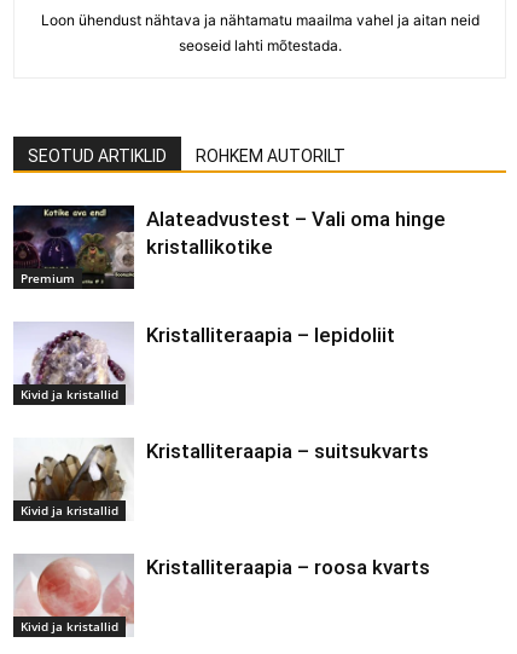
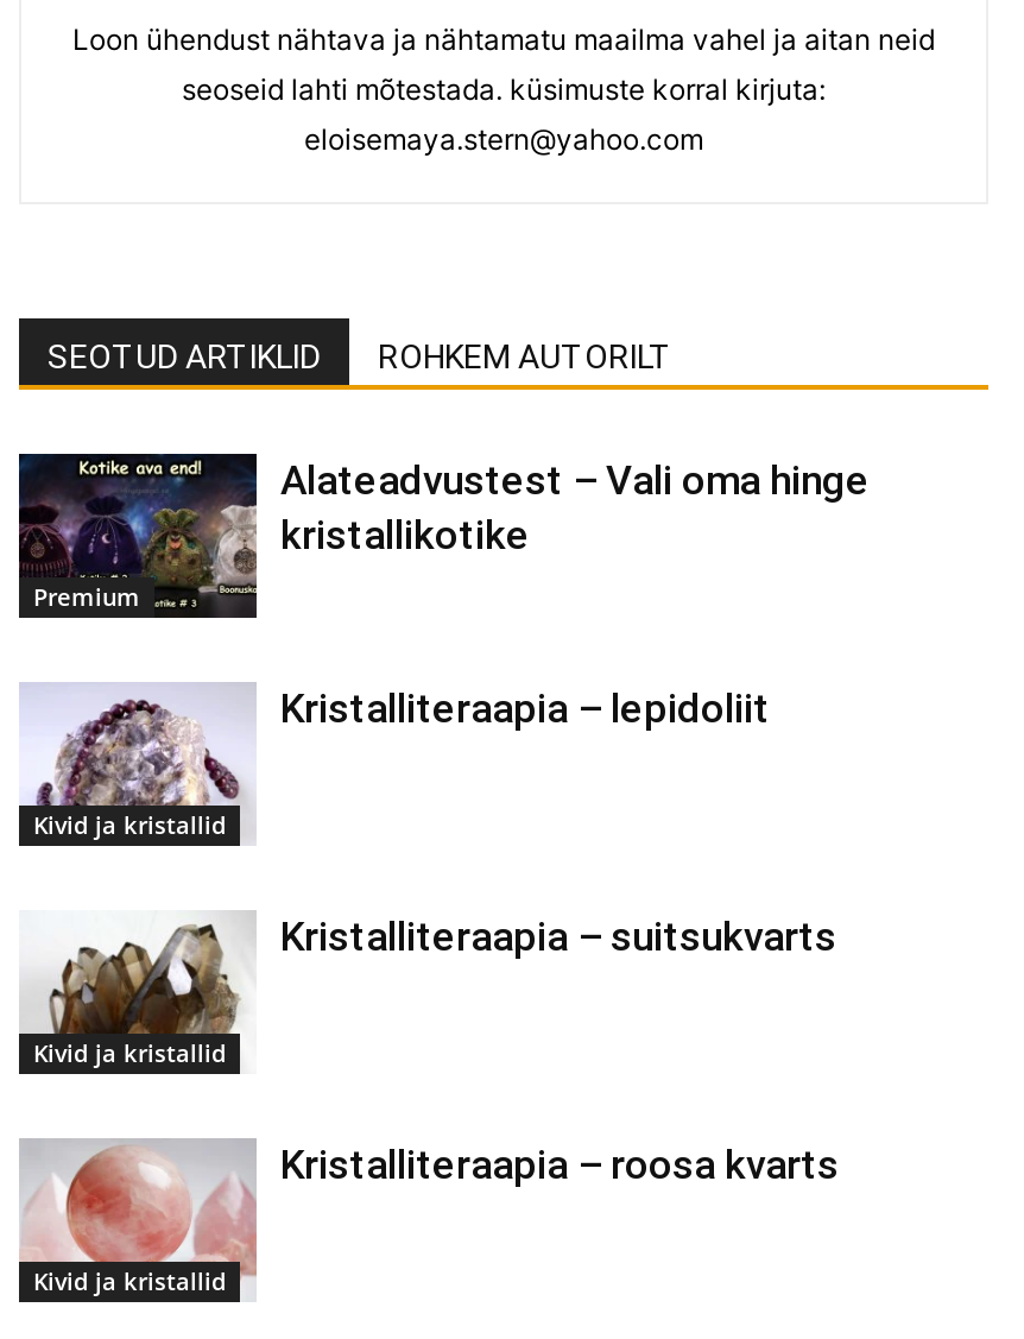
- seoseid lahti mõtestada.
+ seoseid lahti mõtestada. küsimuste korral kirjuta:
+ eloisemaya.stern@yahoo.com
